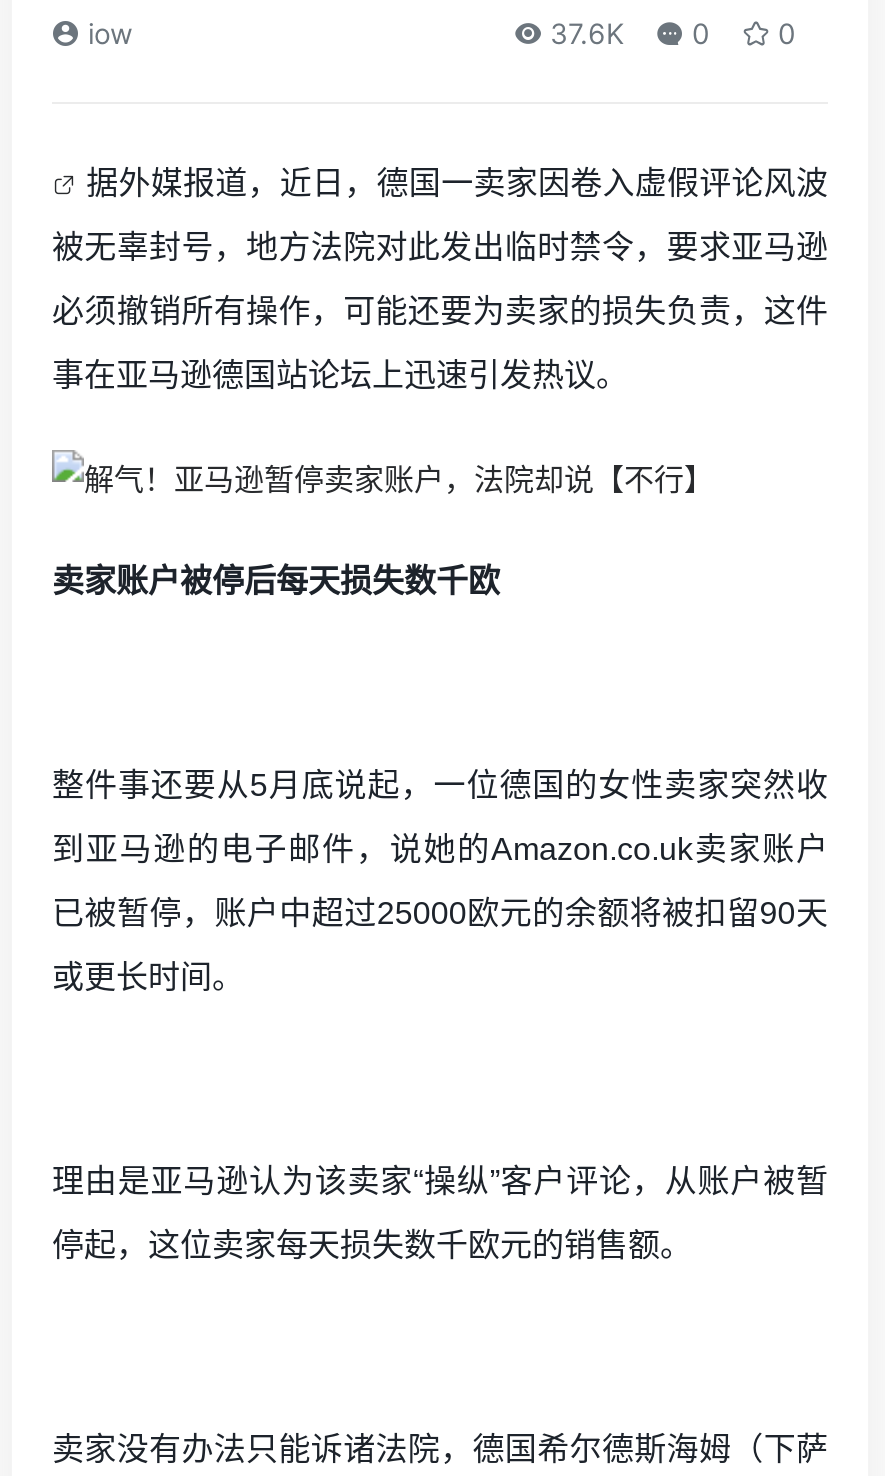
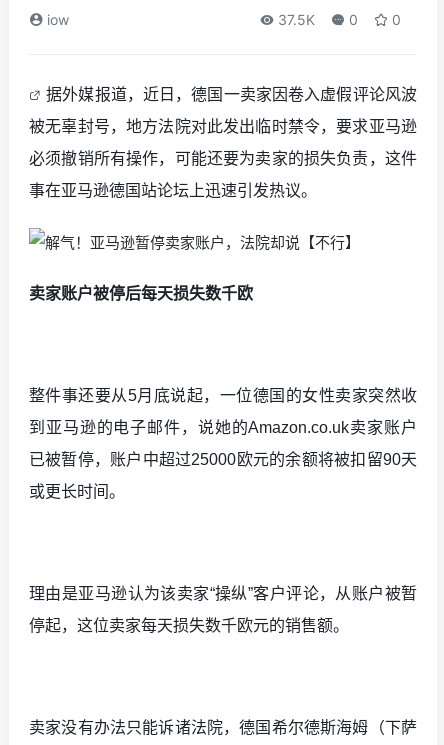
- 37.6K 0 0
+ 37.5K 0 0
